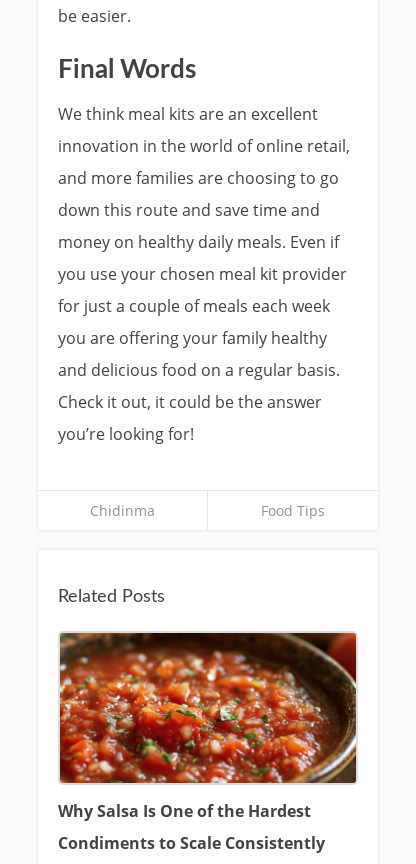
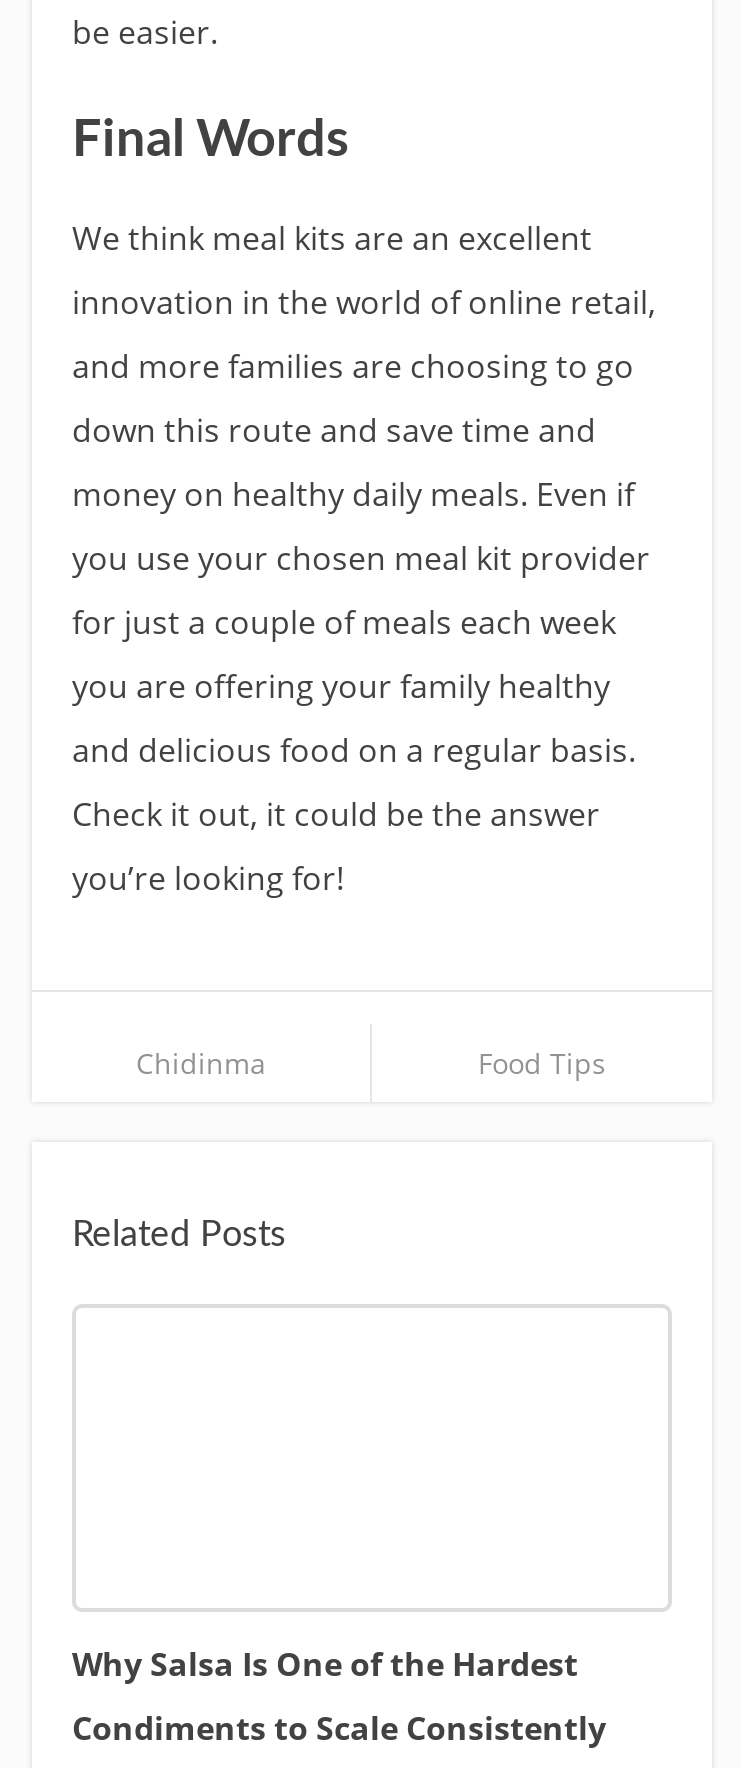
- [image]
